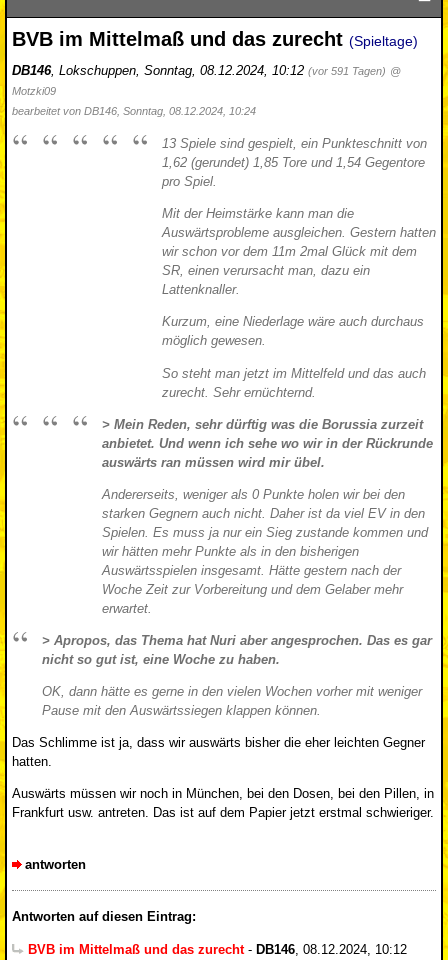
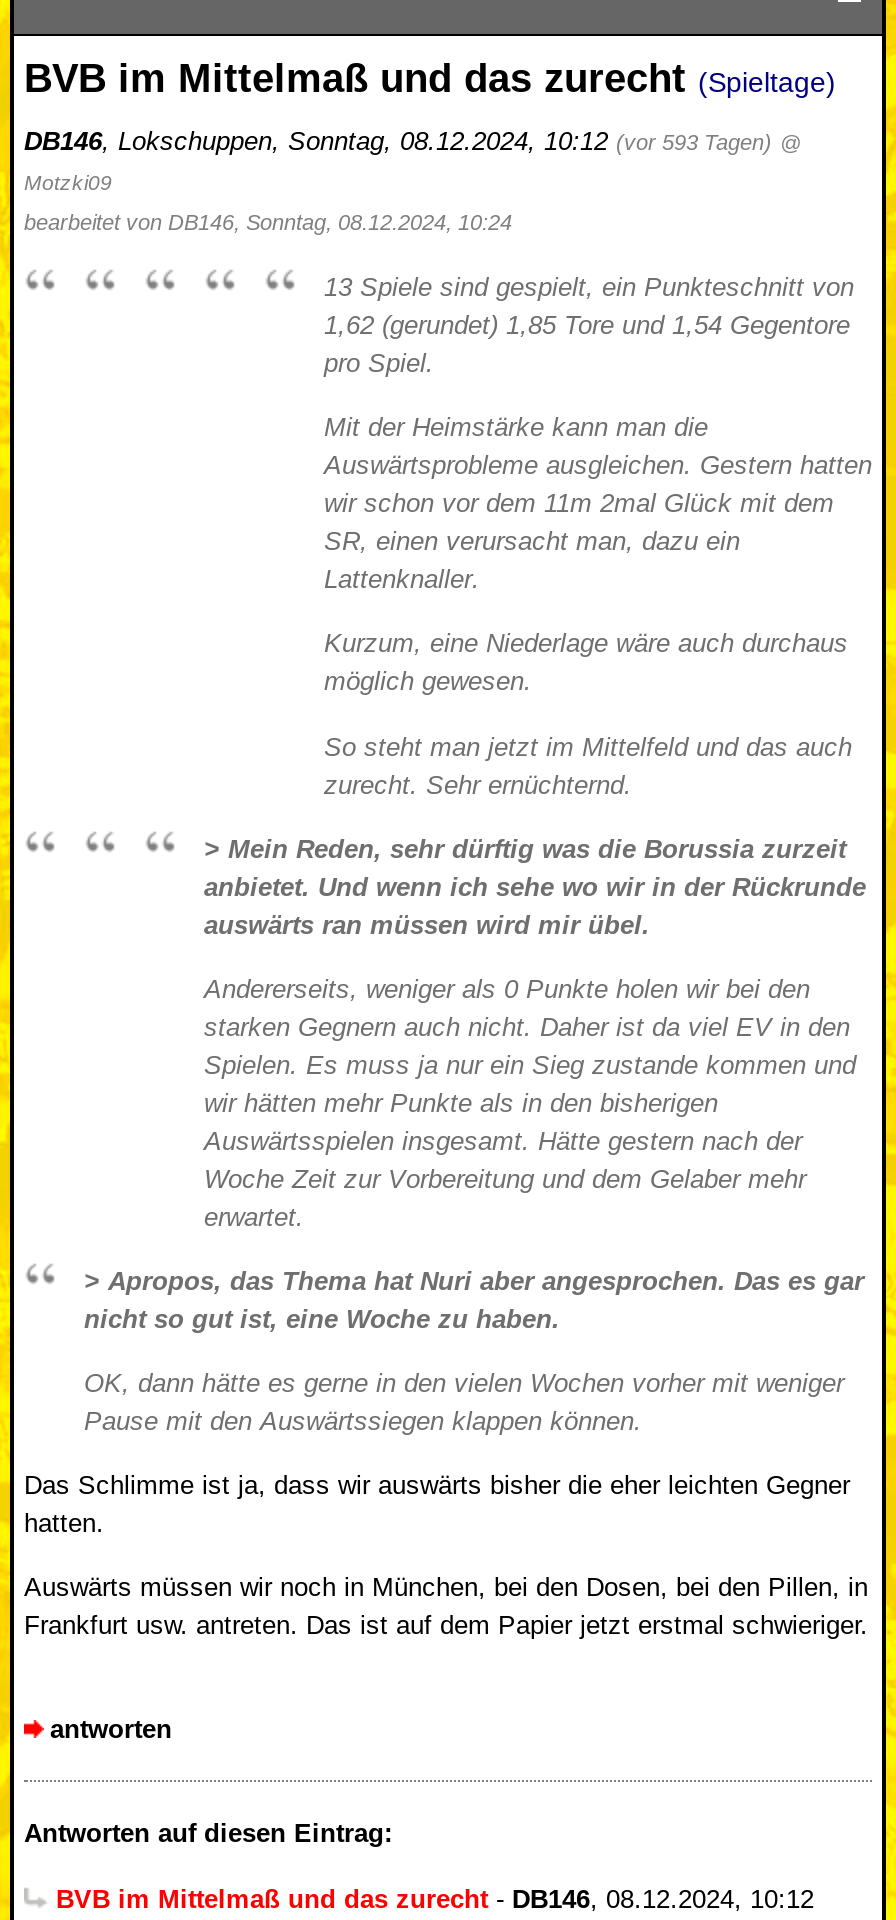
- DB146, Lokschuppen, Sonntag, 08.12.2024, 10:12 (vor 591 Tagen) @
+ DB146, Lokschuppen, Sonntag, 08.12.2024, 10:12 (vor 593 Tagen) @
